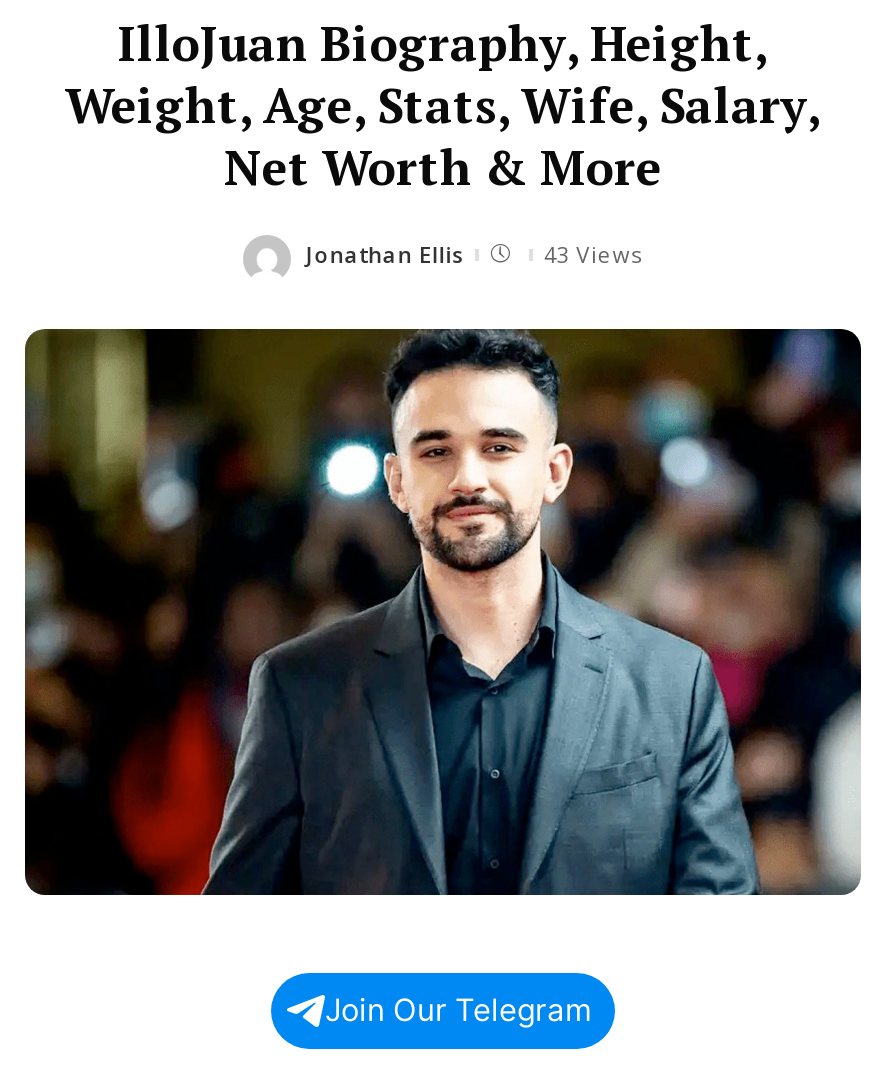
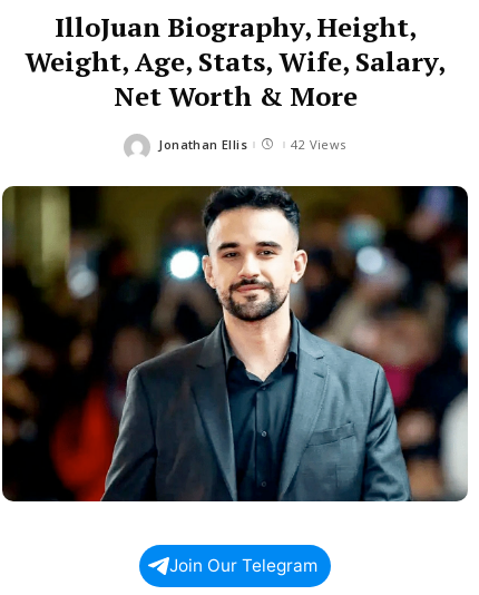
- 43 Views
+ 42 Views
